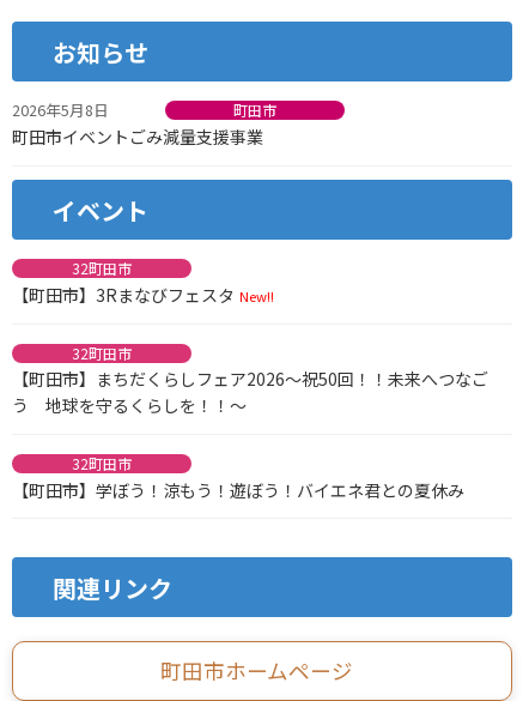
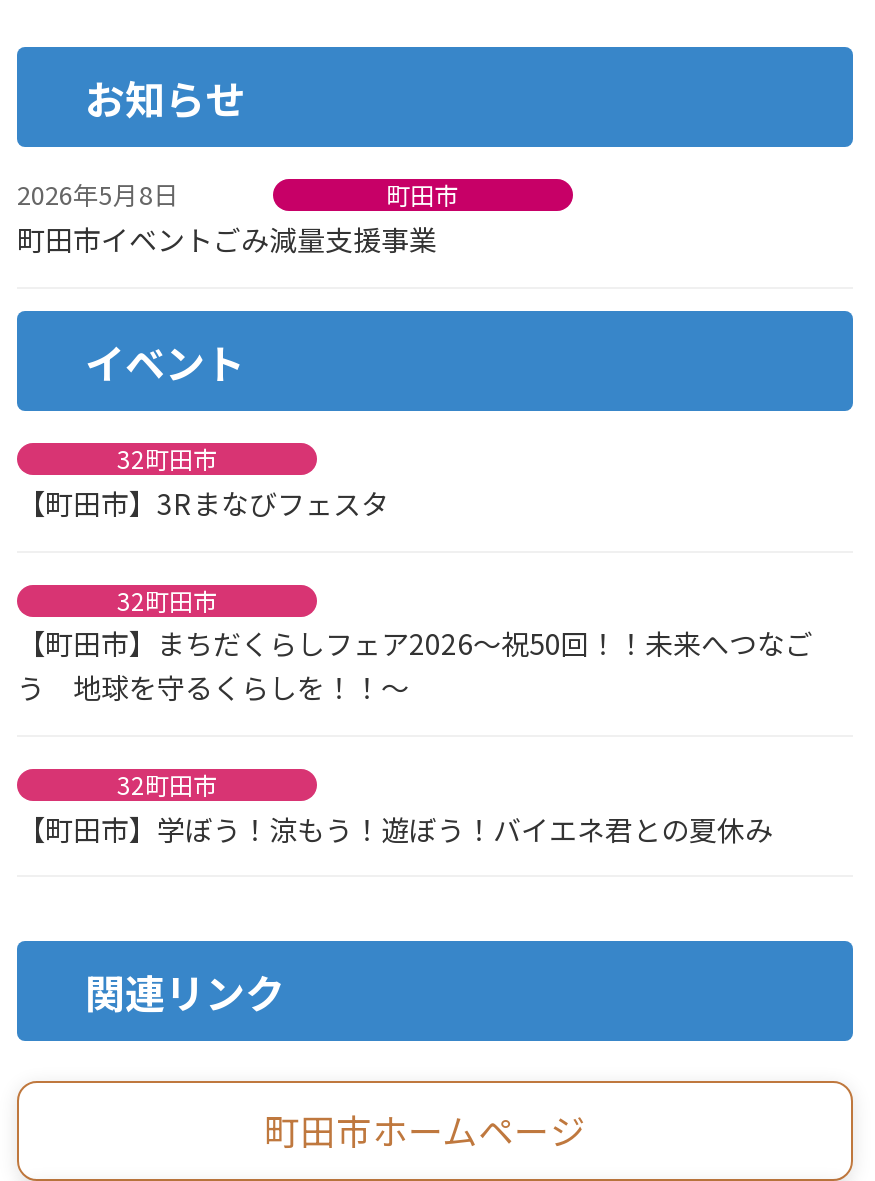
- 【町田市】3Rまなびフェスタ New!!
+ 【町田市】3Rまなびフェスタ
